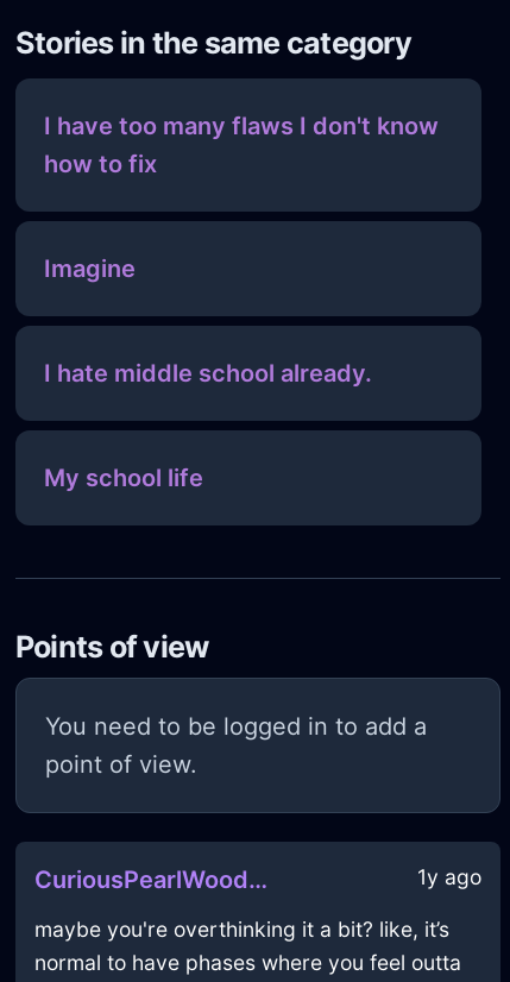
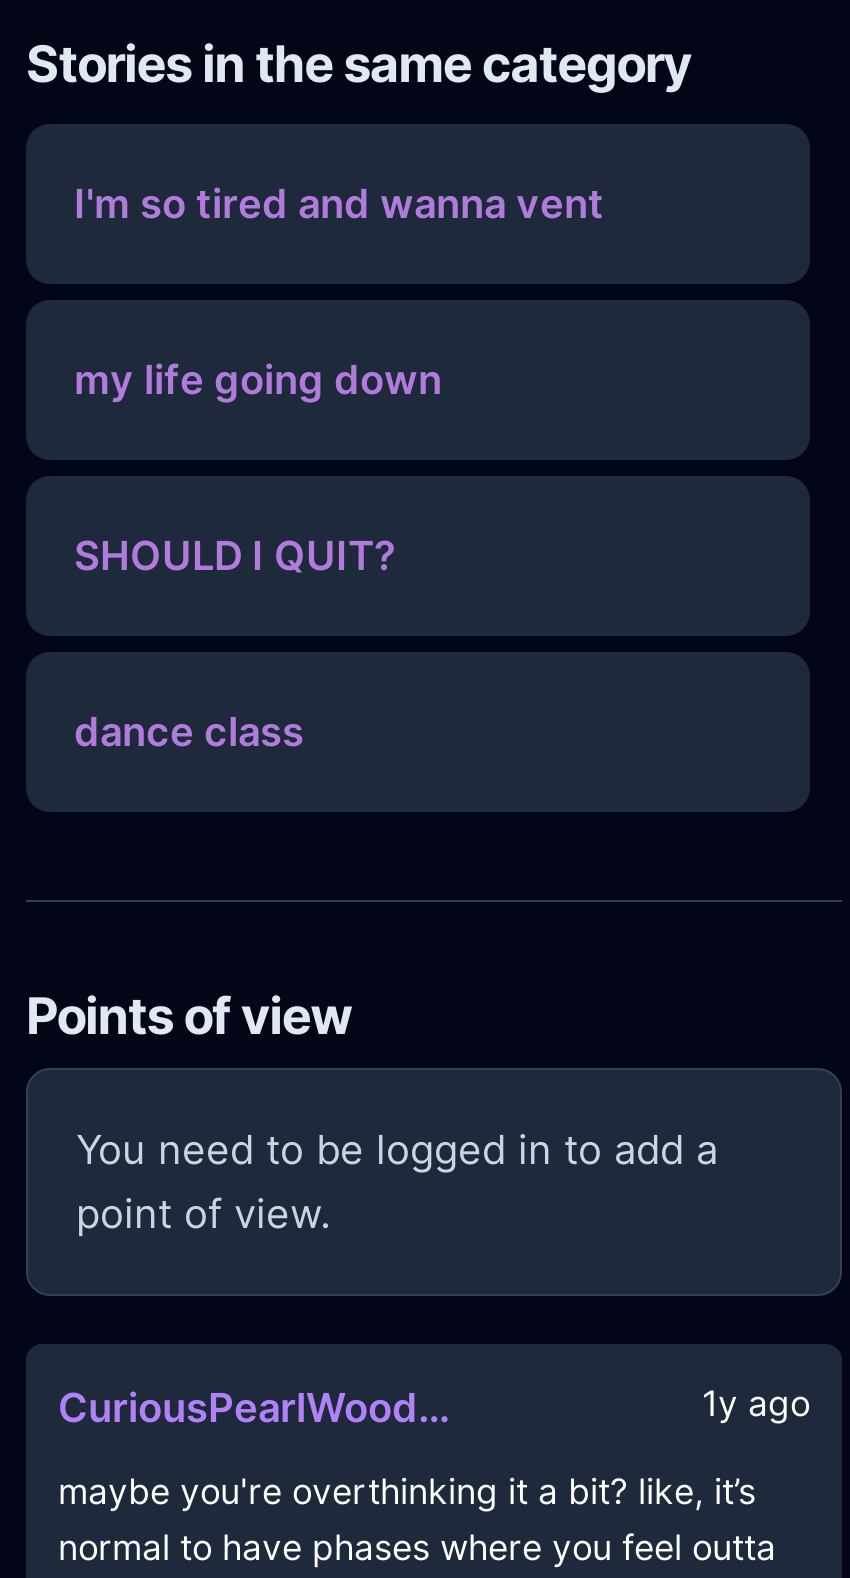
- I have too many flaws I don't know
- how to fix
+ I'm so tired and wanna vent

- Imagine
+ my life going down

- I hate middle school already.
+ SHOULD I QUIT?

- My school life
+ dance class
